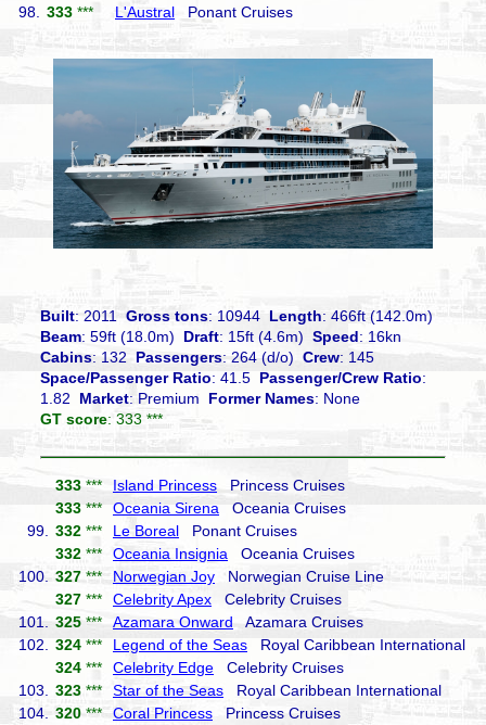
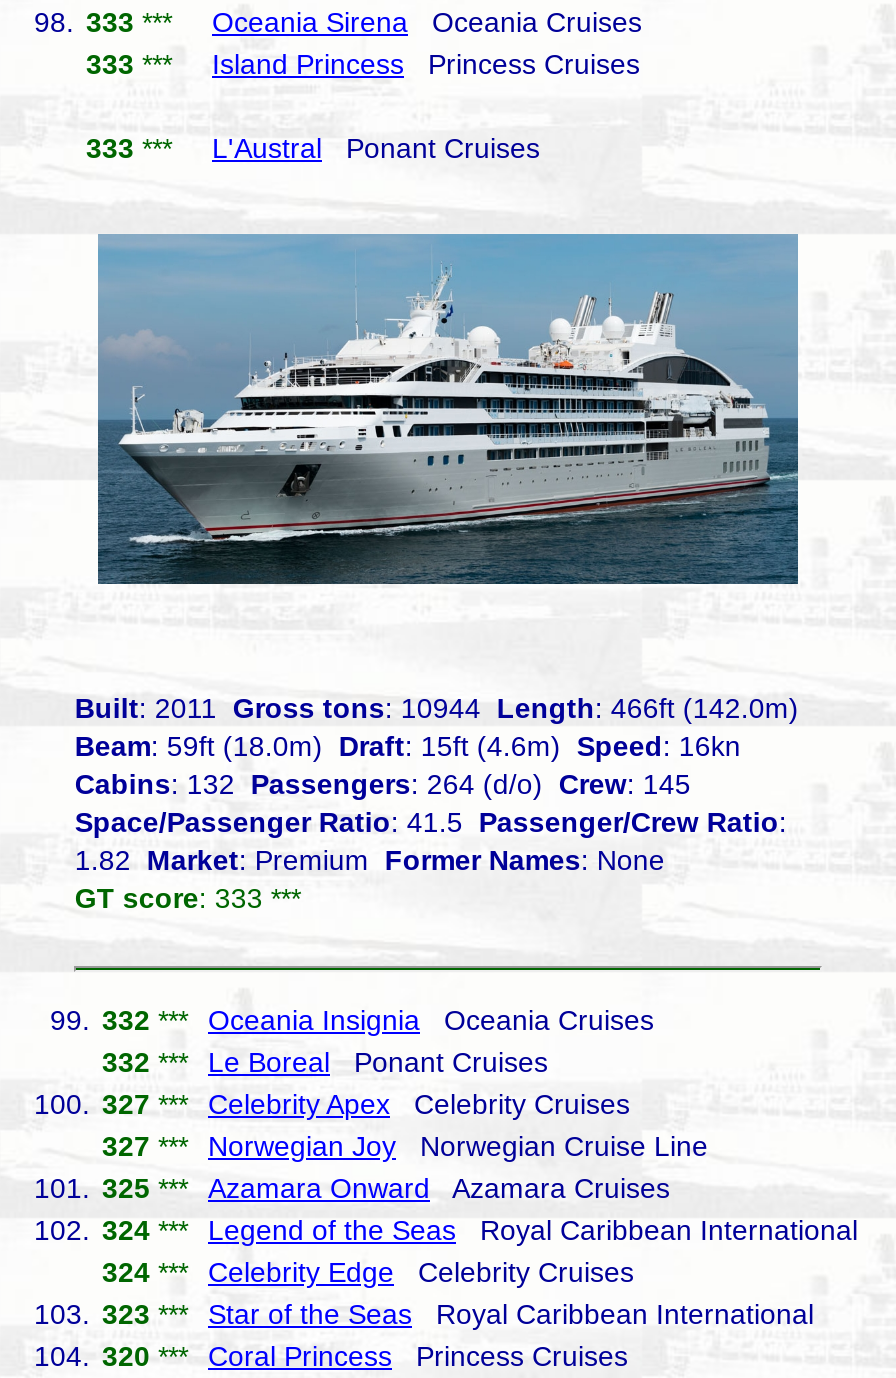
moved down: [image] | L'Austral Ponant Cruises | Built: 2011 Gross tons: 10944 Length: 466ft (142.0m) | Beam: 59ft (18.0m) Draft: 15ft (4.6m) Speed: 16kn | Cabins: 132 Passengers: 264 (d/o) Crew: 145 | Space/Passenger Ratio: 41.5 Passenger/Crew Ratio: | 1.82 Market: Premium Former Names: None | GT score: 333 ***

+ Oceania Sirena Oceania Cruises
+ 333 ***
+ Island Princess Princess Cruises
+ 333 ***

- 333 *** Island Princess Princess Cruises
- 333 *** Oceania Sirena Oceania Cruises
- 99. 332 *** Le Boreal Ponant Cruises
- 332 *** Oceania Insignia Oceania Cruises
- 100. 327 *** Norwegian Joy Norwegian Cruise Line
- 327 *** Celebrity Apex Celebrity Cruises
+ 99. 332 *** Oceania Insignia Oceania Cruises
+ 332 *** Le Boreal Ponant Cruises
+ 100. 327 *** Celebrity Apex Celebrity Cruises
+ 327 *** Norwegian Joy Norwegian Cruise Line
